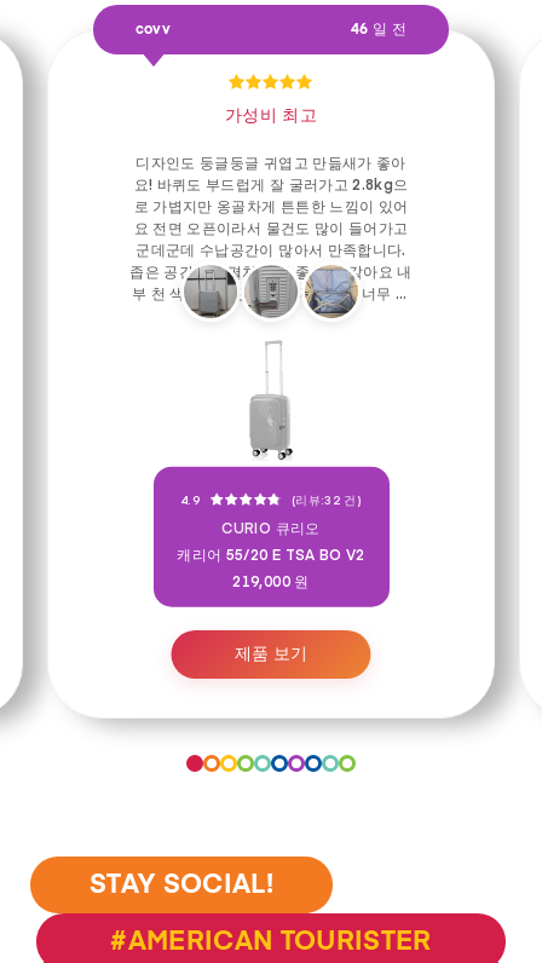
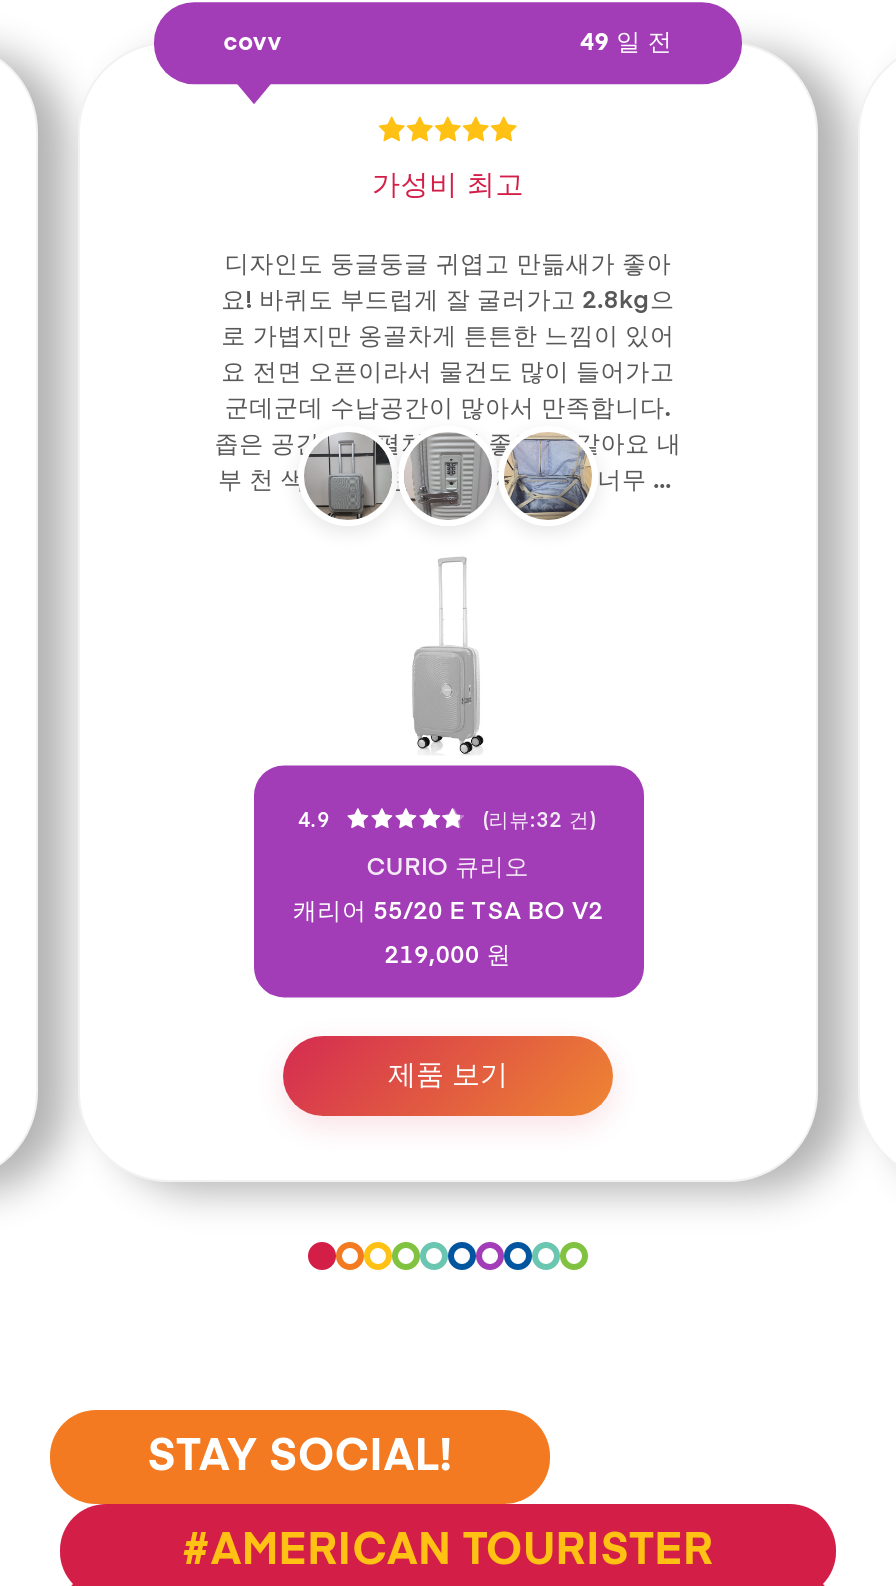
- 46 일 전
+ 49 일 전
